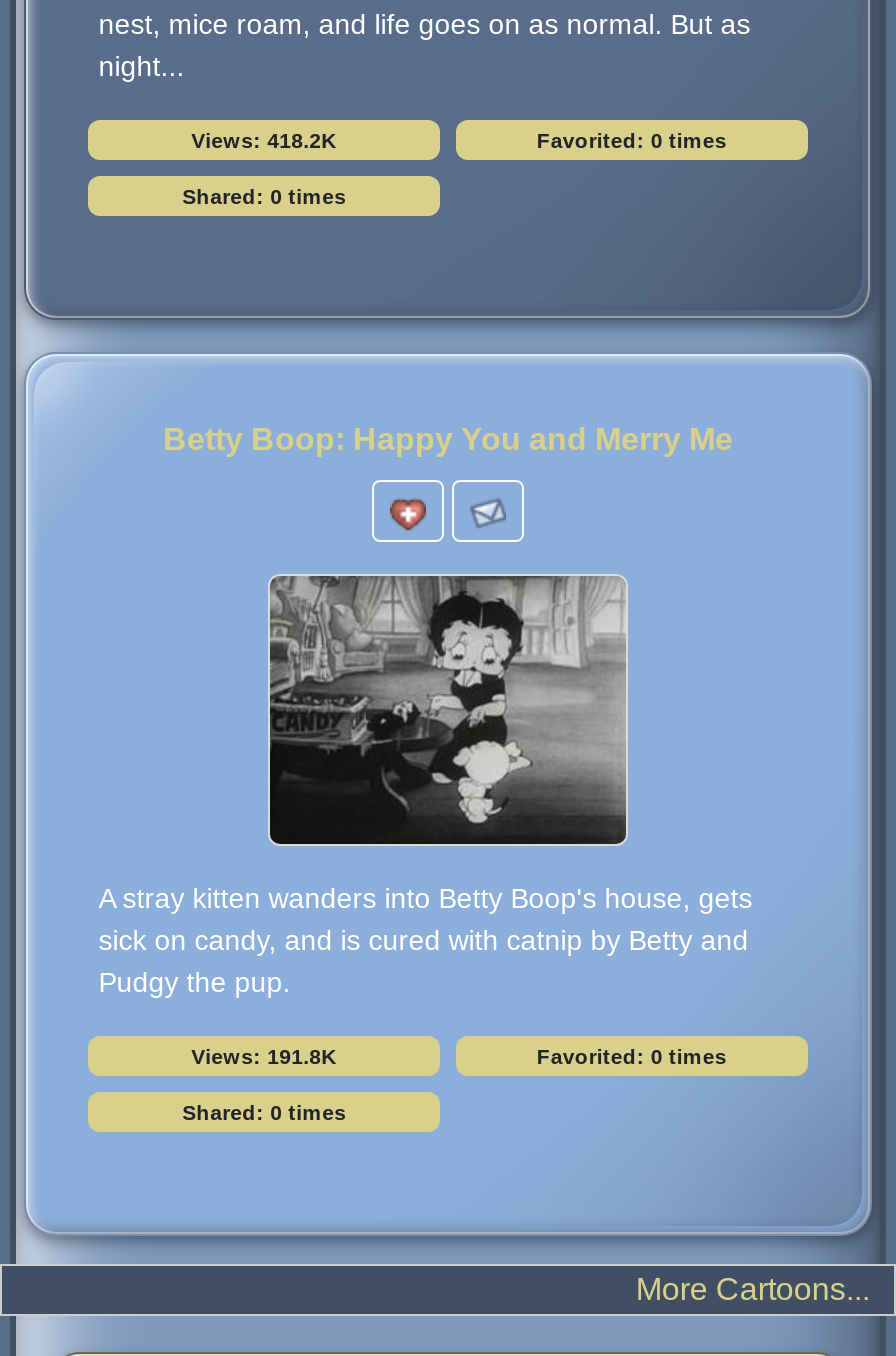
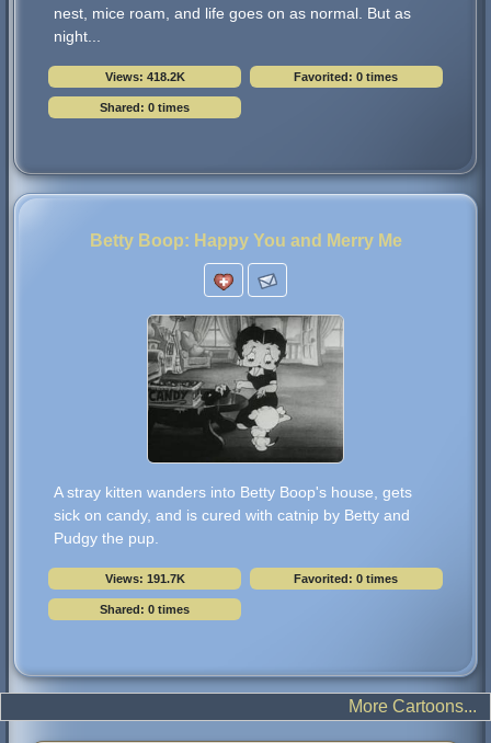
- Views: 191.8K
+ Views: 191.7K
